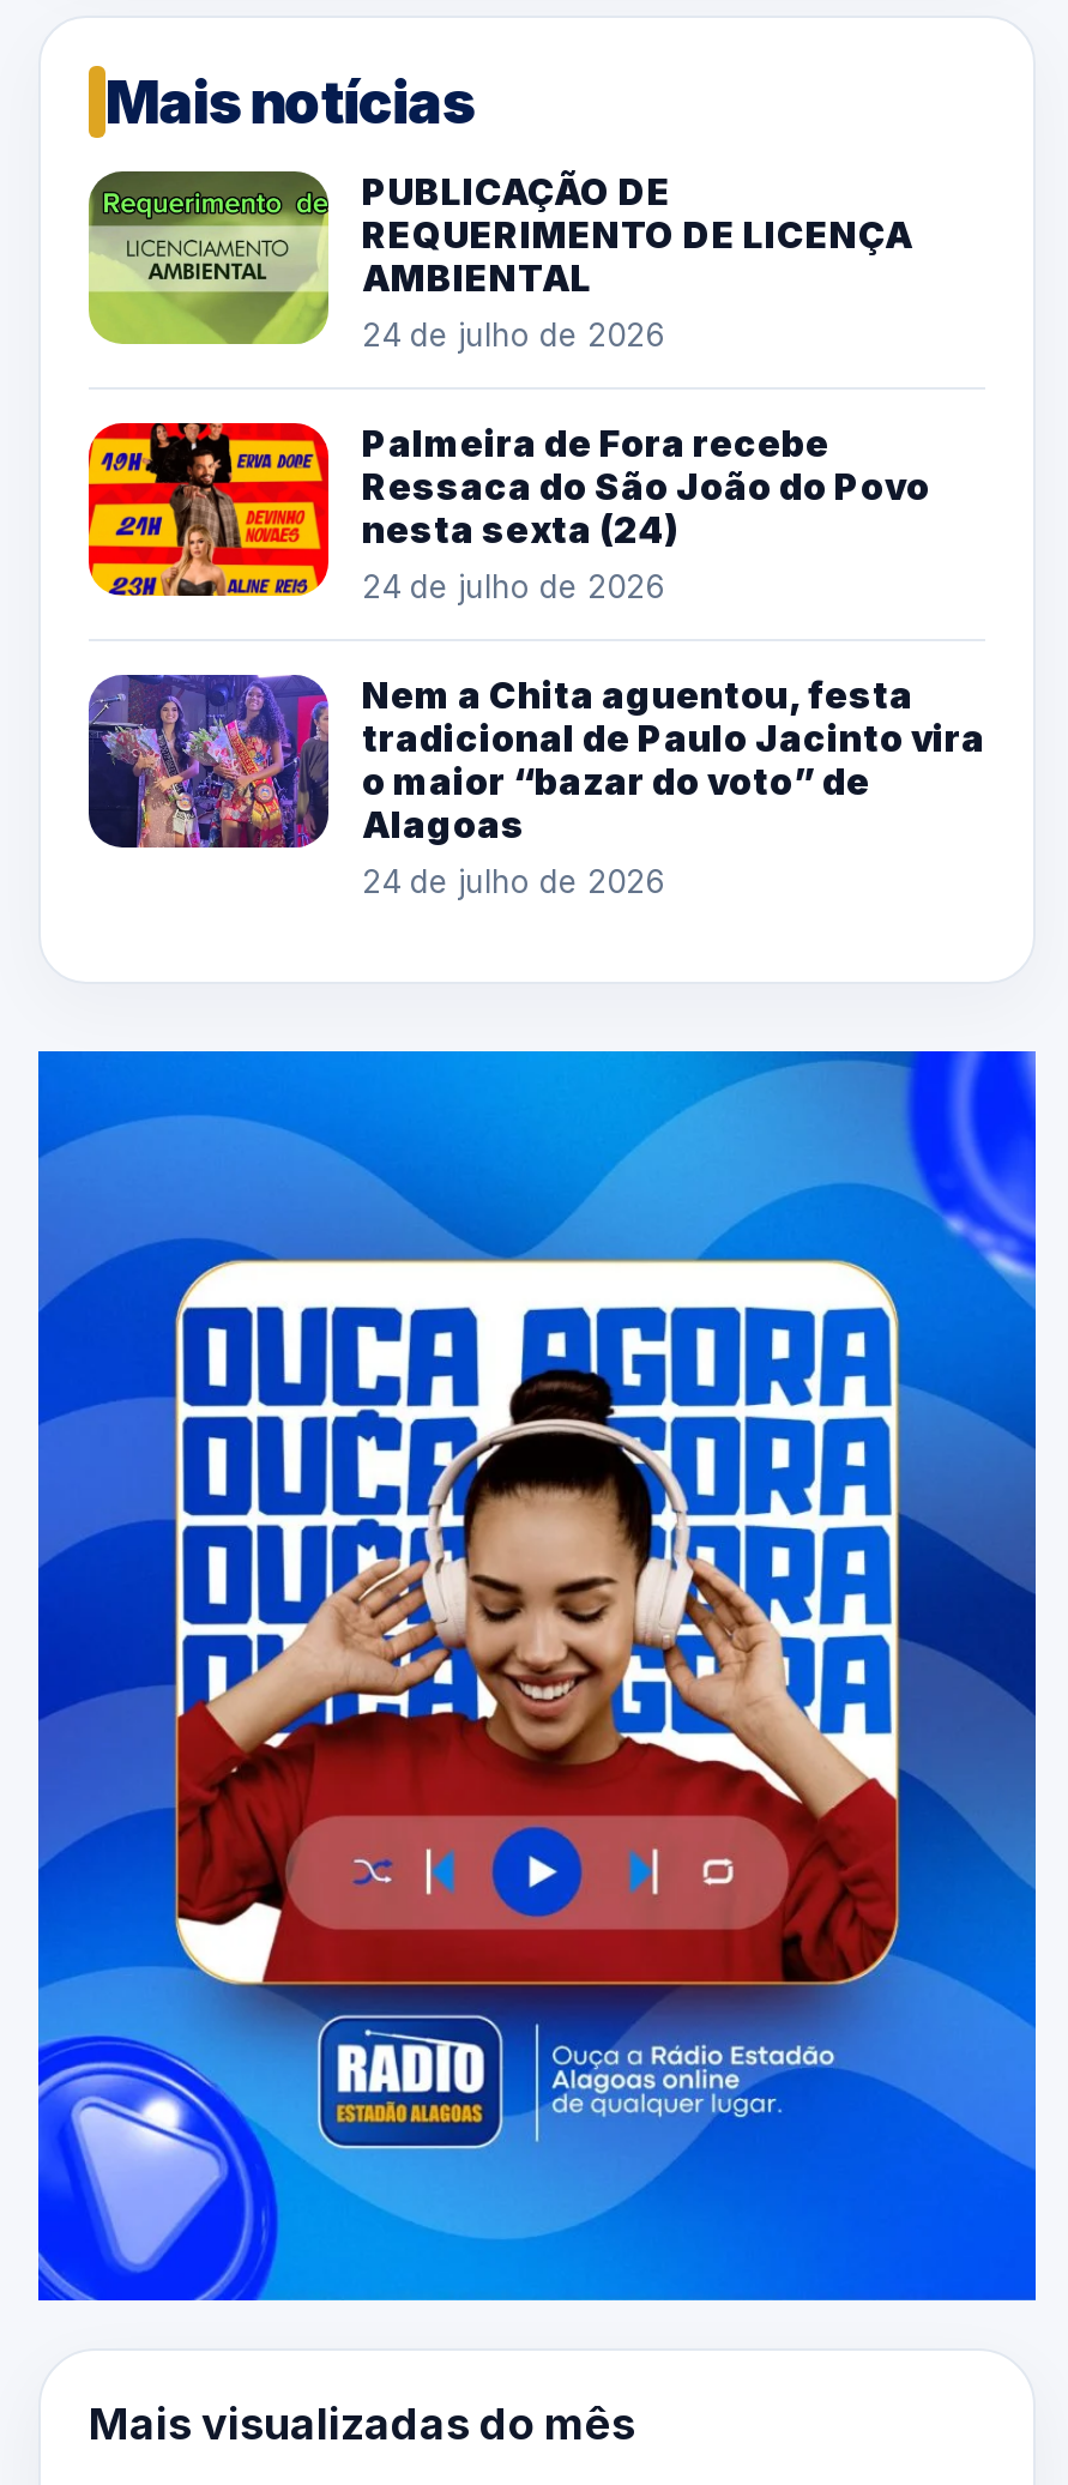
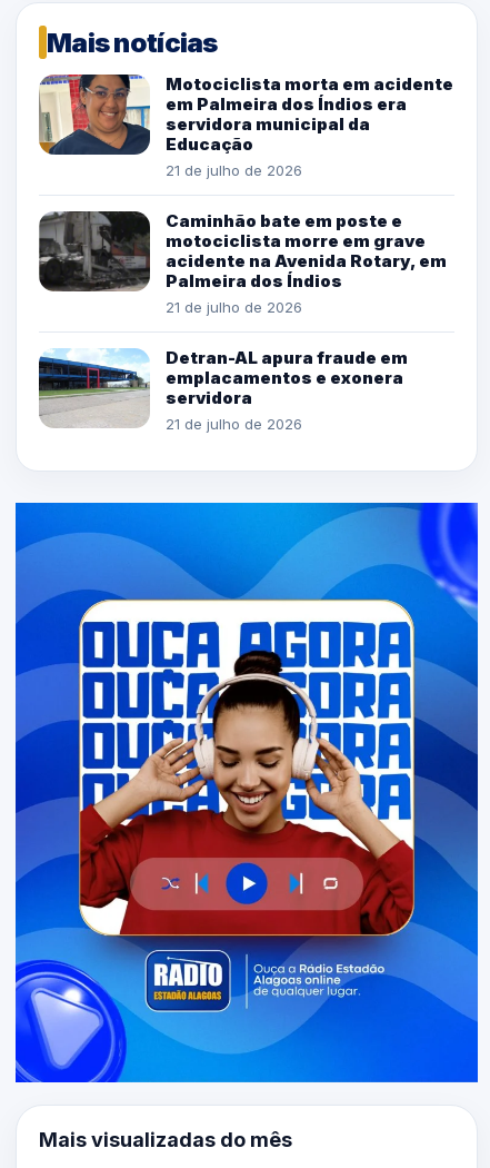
- [image]
- PUBLICAÇÃO DE
- REQUERIMENTO DE LICENÇA
- AMBIENTAL
- 24 de julho de 2026
+ [image]
+ Motociclista morta em acidente
+ em Palmeira dos Índios era
+ servidora municipal da
+ Educação
+ 21 de julho de 2026

- [image]
- Palmeira de Fora recebe
- Ressaca do São João do Povo
- nesta sexta (24)
- 24 de julho de 2026
+ [image]
+ Caminhão bate em poste e
+ motociclista morre em grave
+ acidente na Avenida Rotary, em
+ Palmeira dos Índios
+ 21 de julho de 2026

- [image]
- Nem a Chita aguentou, festa
- tradicional de Paulo Jacinto vira
- o maior “bazar do voto” de
- Alagoas
- 24 de julho de 2026
+ [image]
+ Detran-AL apura fraude em
+ emplacamentos e exonera
+ servidora
+ 21 de julho de 2026
